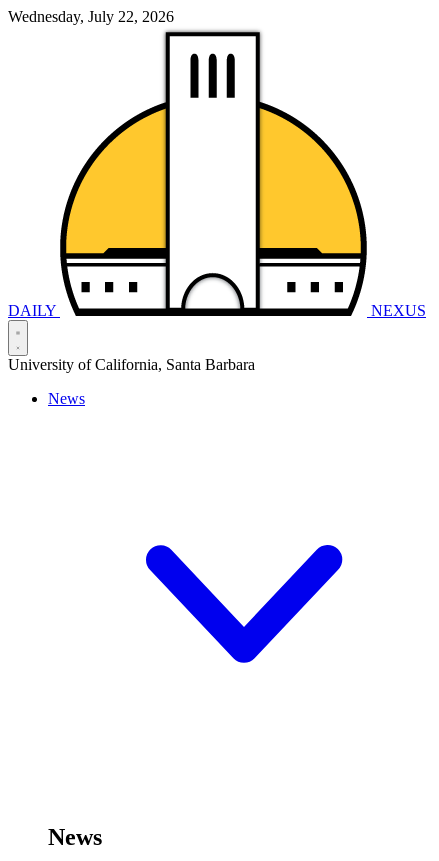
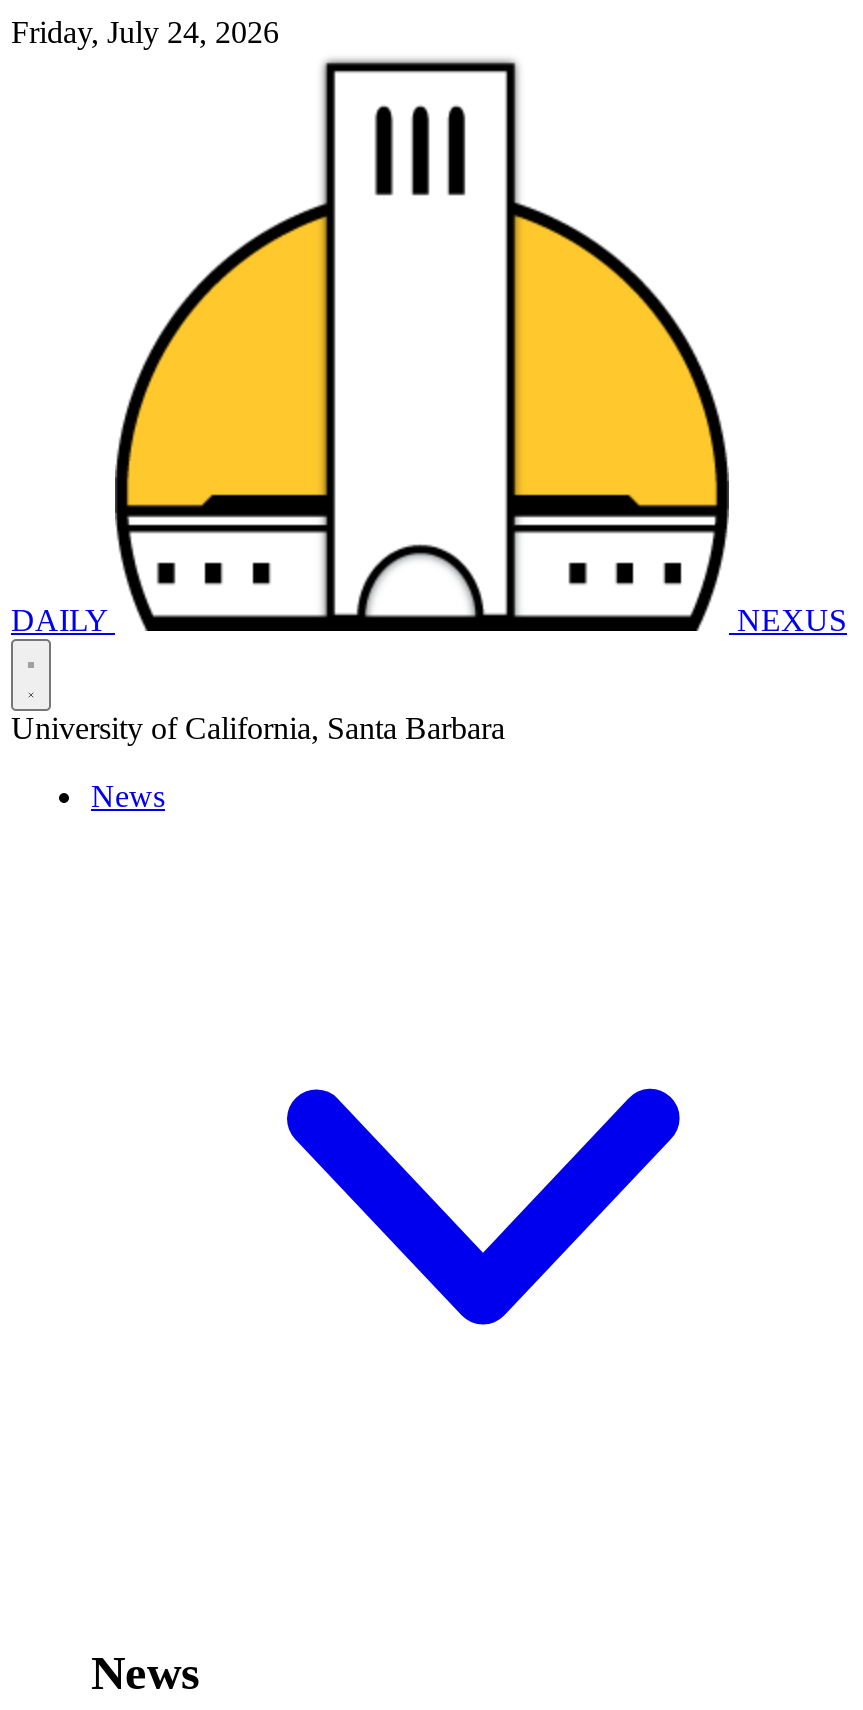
- Wednesday, July 22, 2026
+ Friday, July 24, 2026
